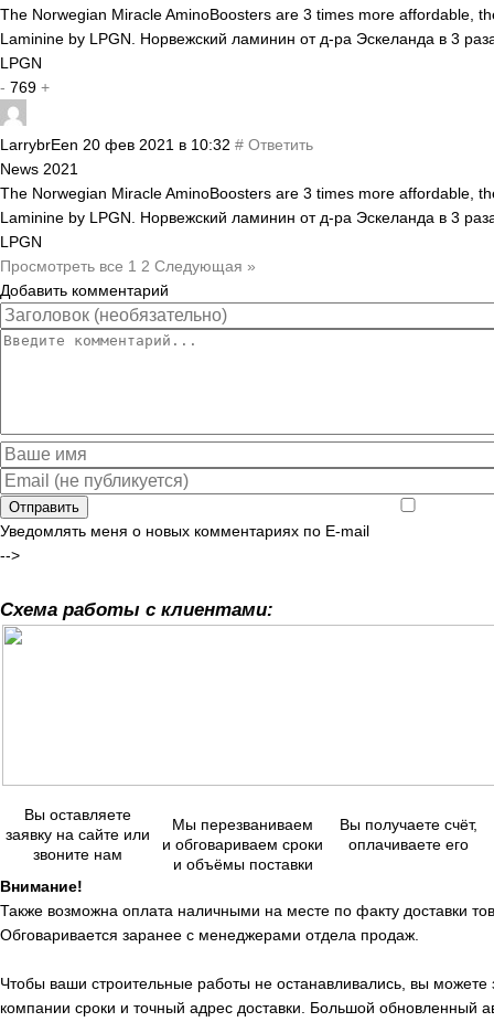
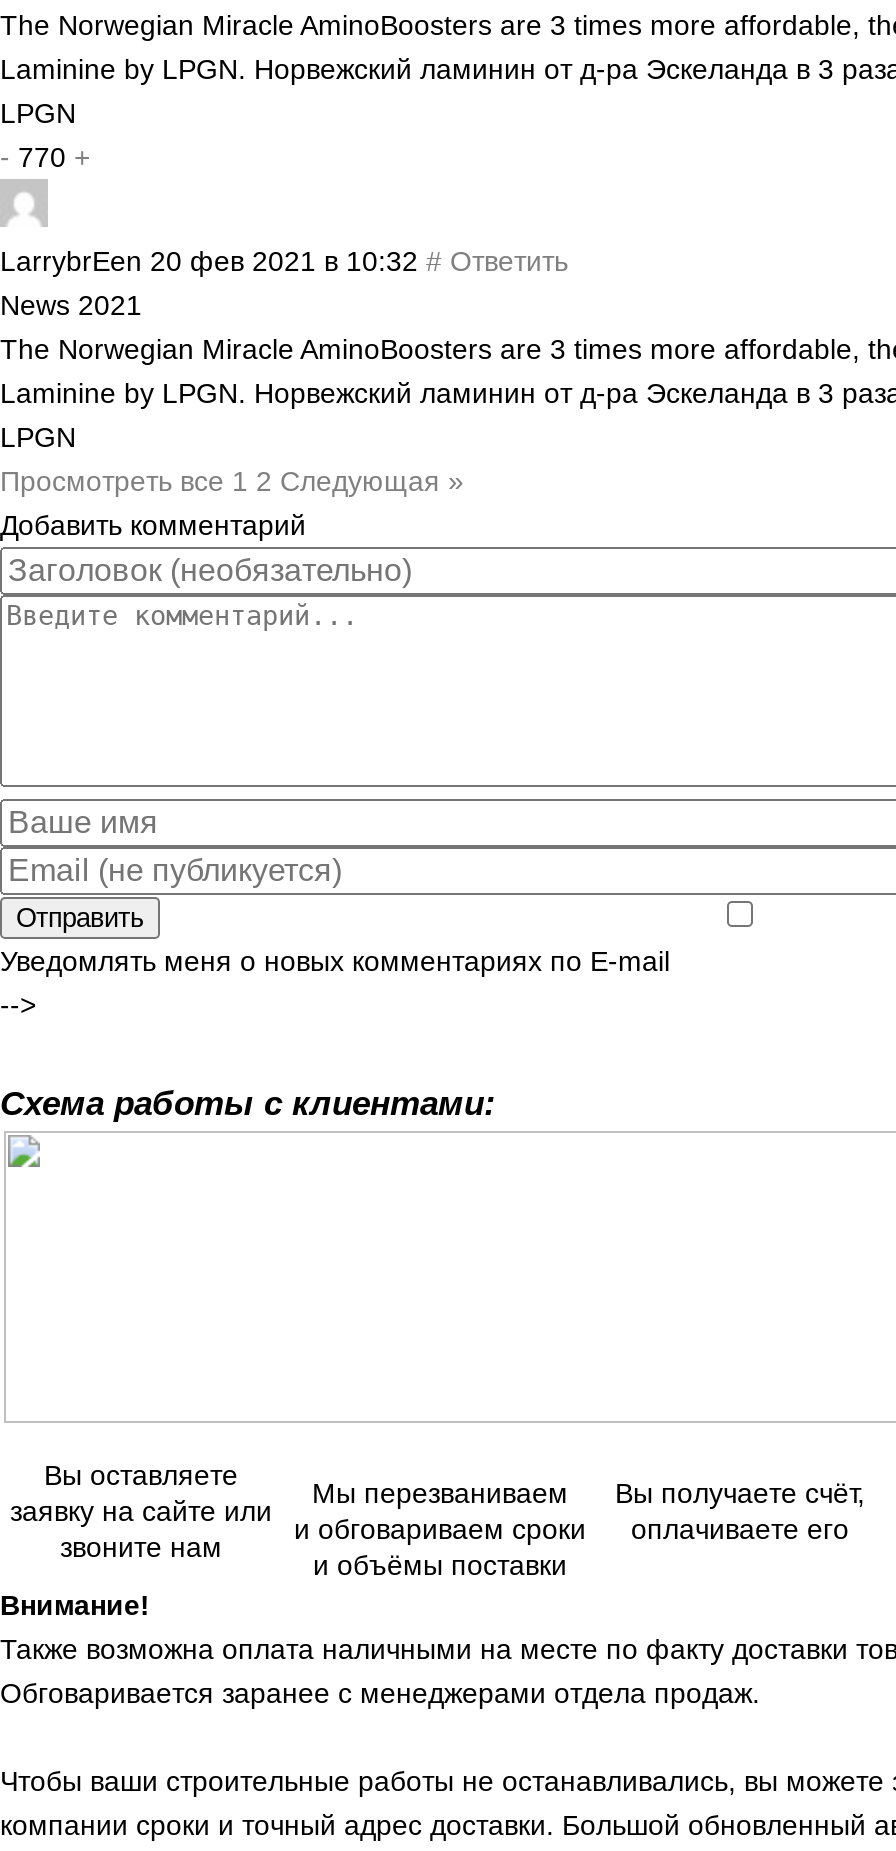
- - 769 +
+ - 770 +
